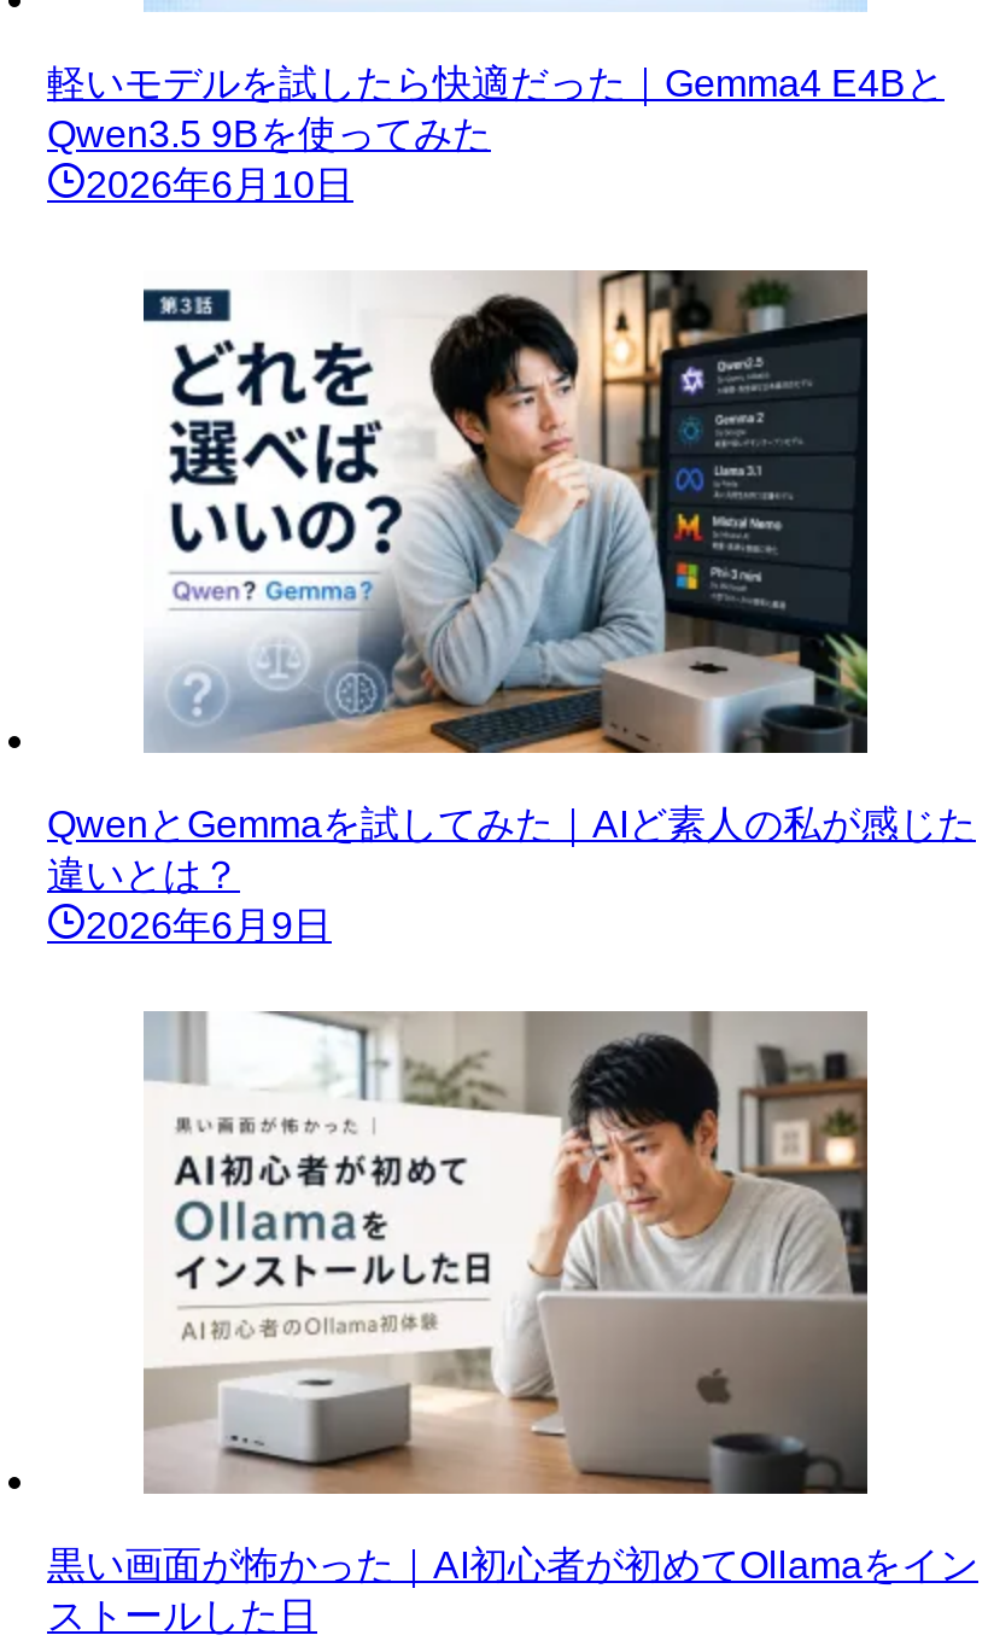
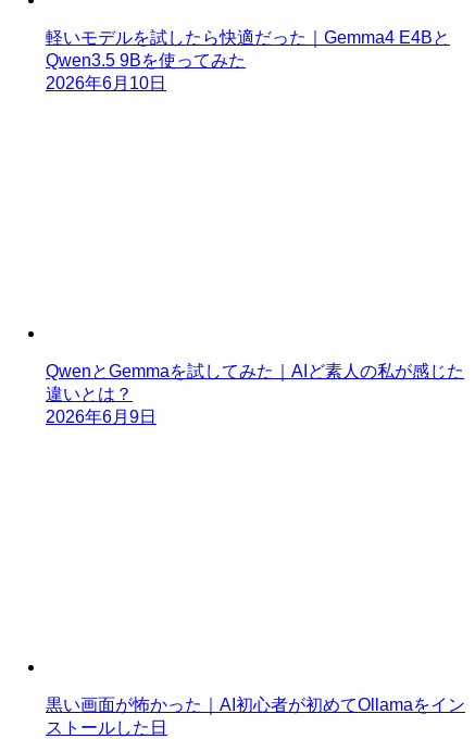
- [image]

- [image]
